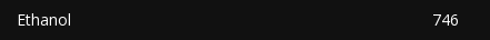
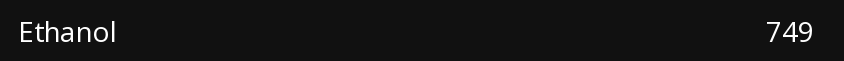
- 746
+ 749
